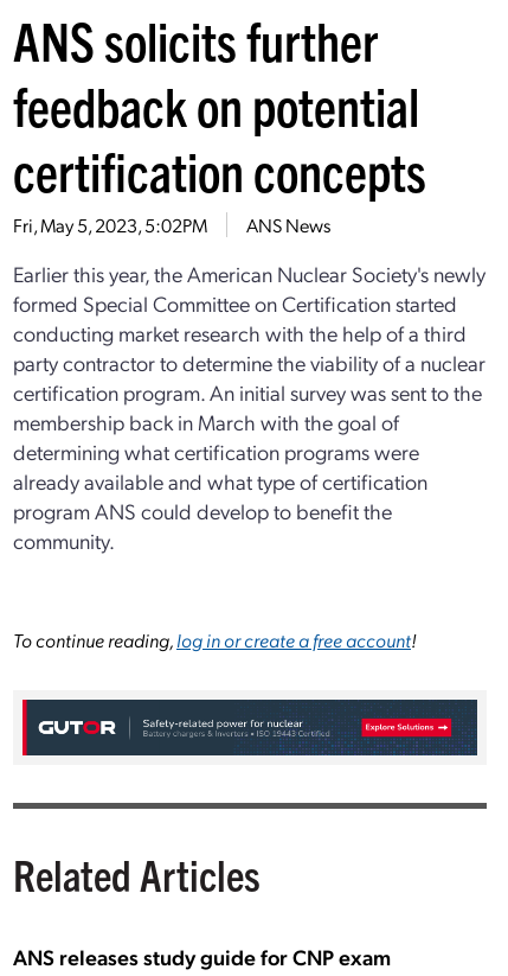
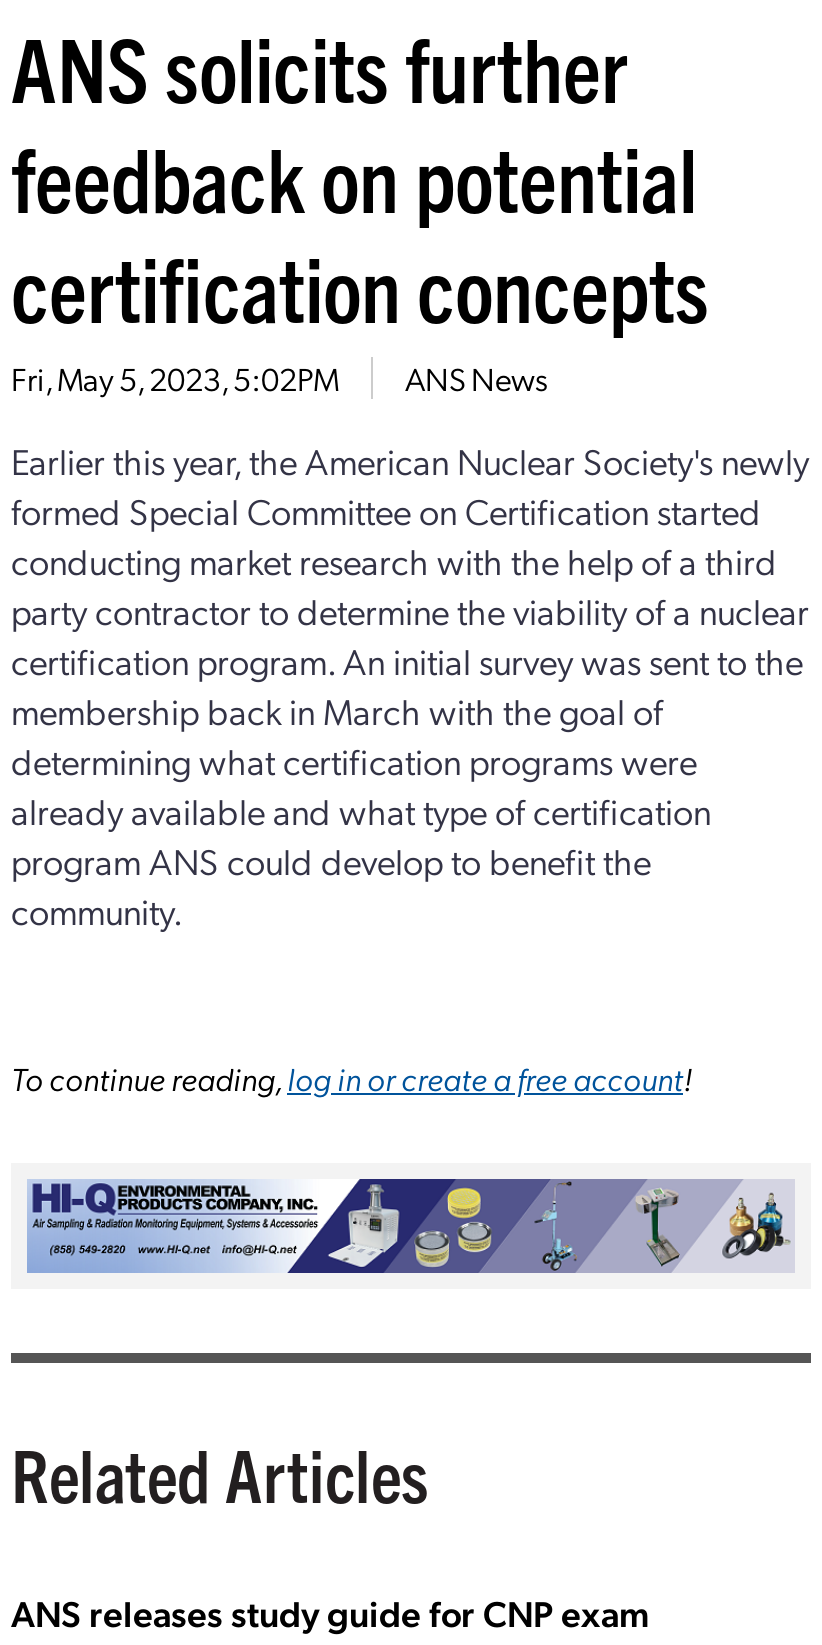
- [image]
+ [image]
